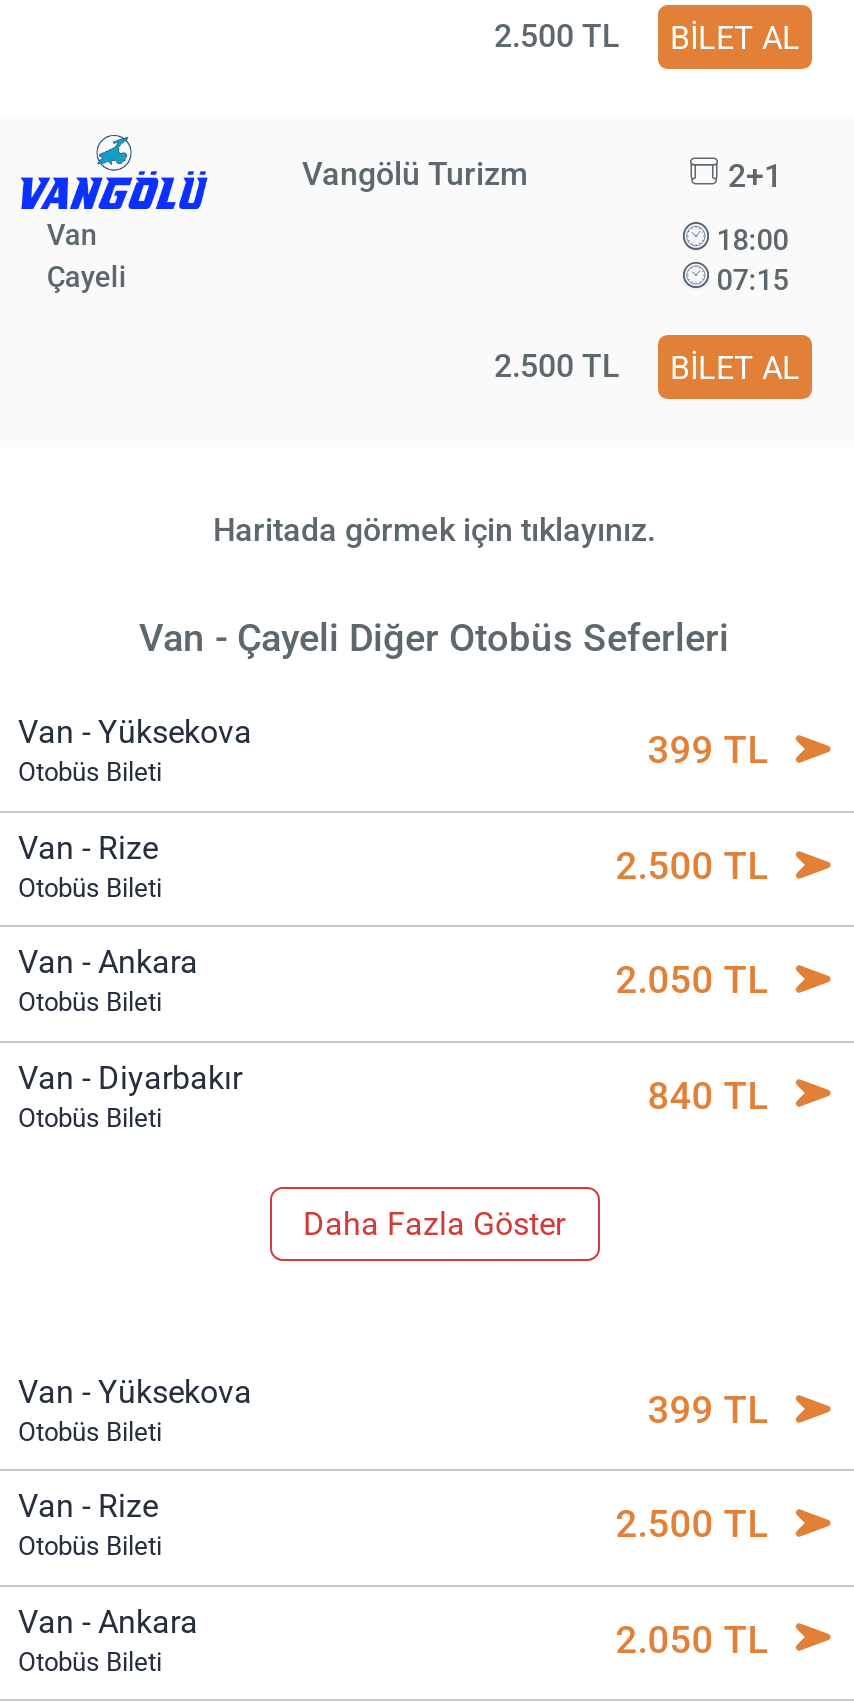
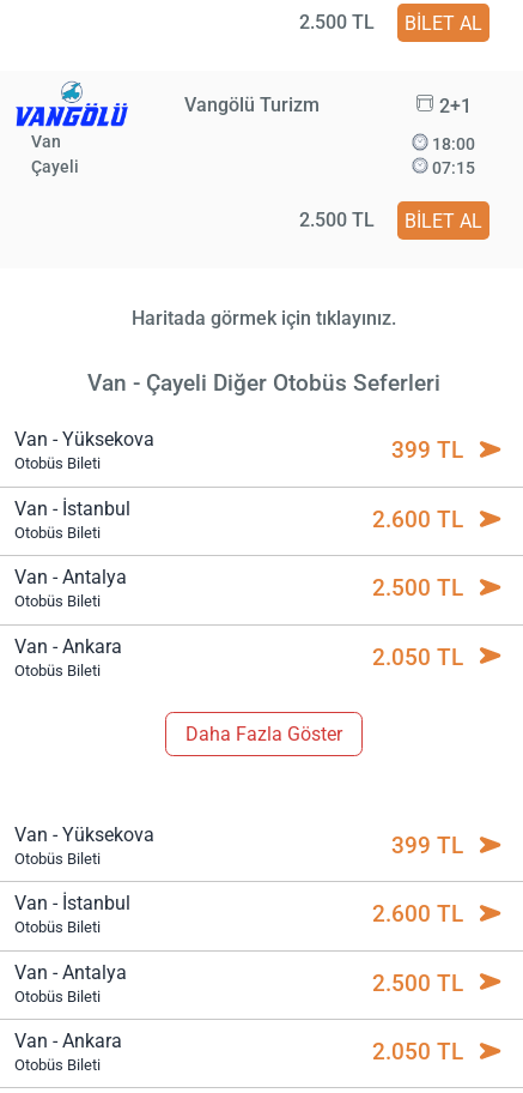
- Van - Rize
+ Van - İstanbul
+ Otobüs Bileti
+ 2.600 TL
+ Van - Antalya

- Van - Diyarbakır
- Otobüs Bileti
- 840 TL

- Van - Rize
+ Van - İstanbul
+ Otobüs Bileti
+ 2.600 TL
+ Van - Antalya
